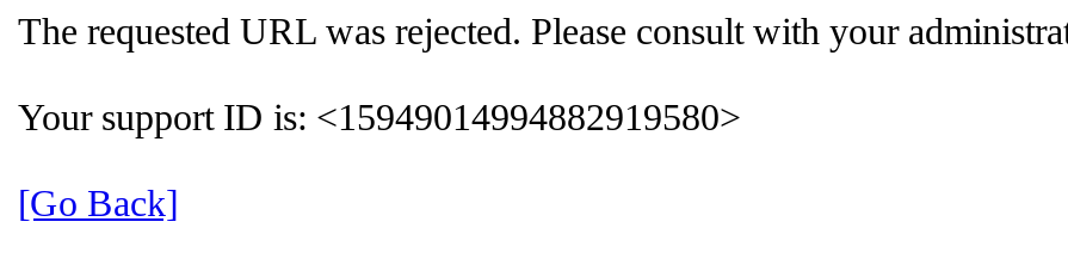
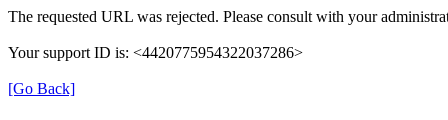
- Your support ID is: <15949014994882919580>
+ Your support ID is: <4420775954322037286>
